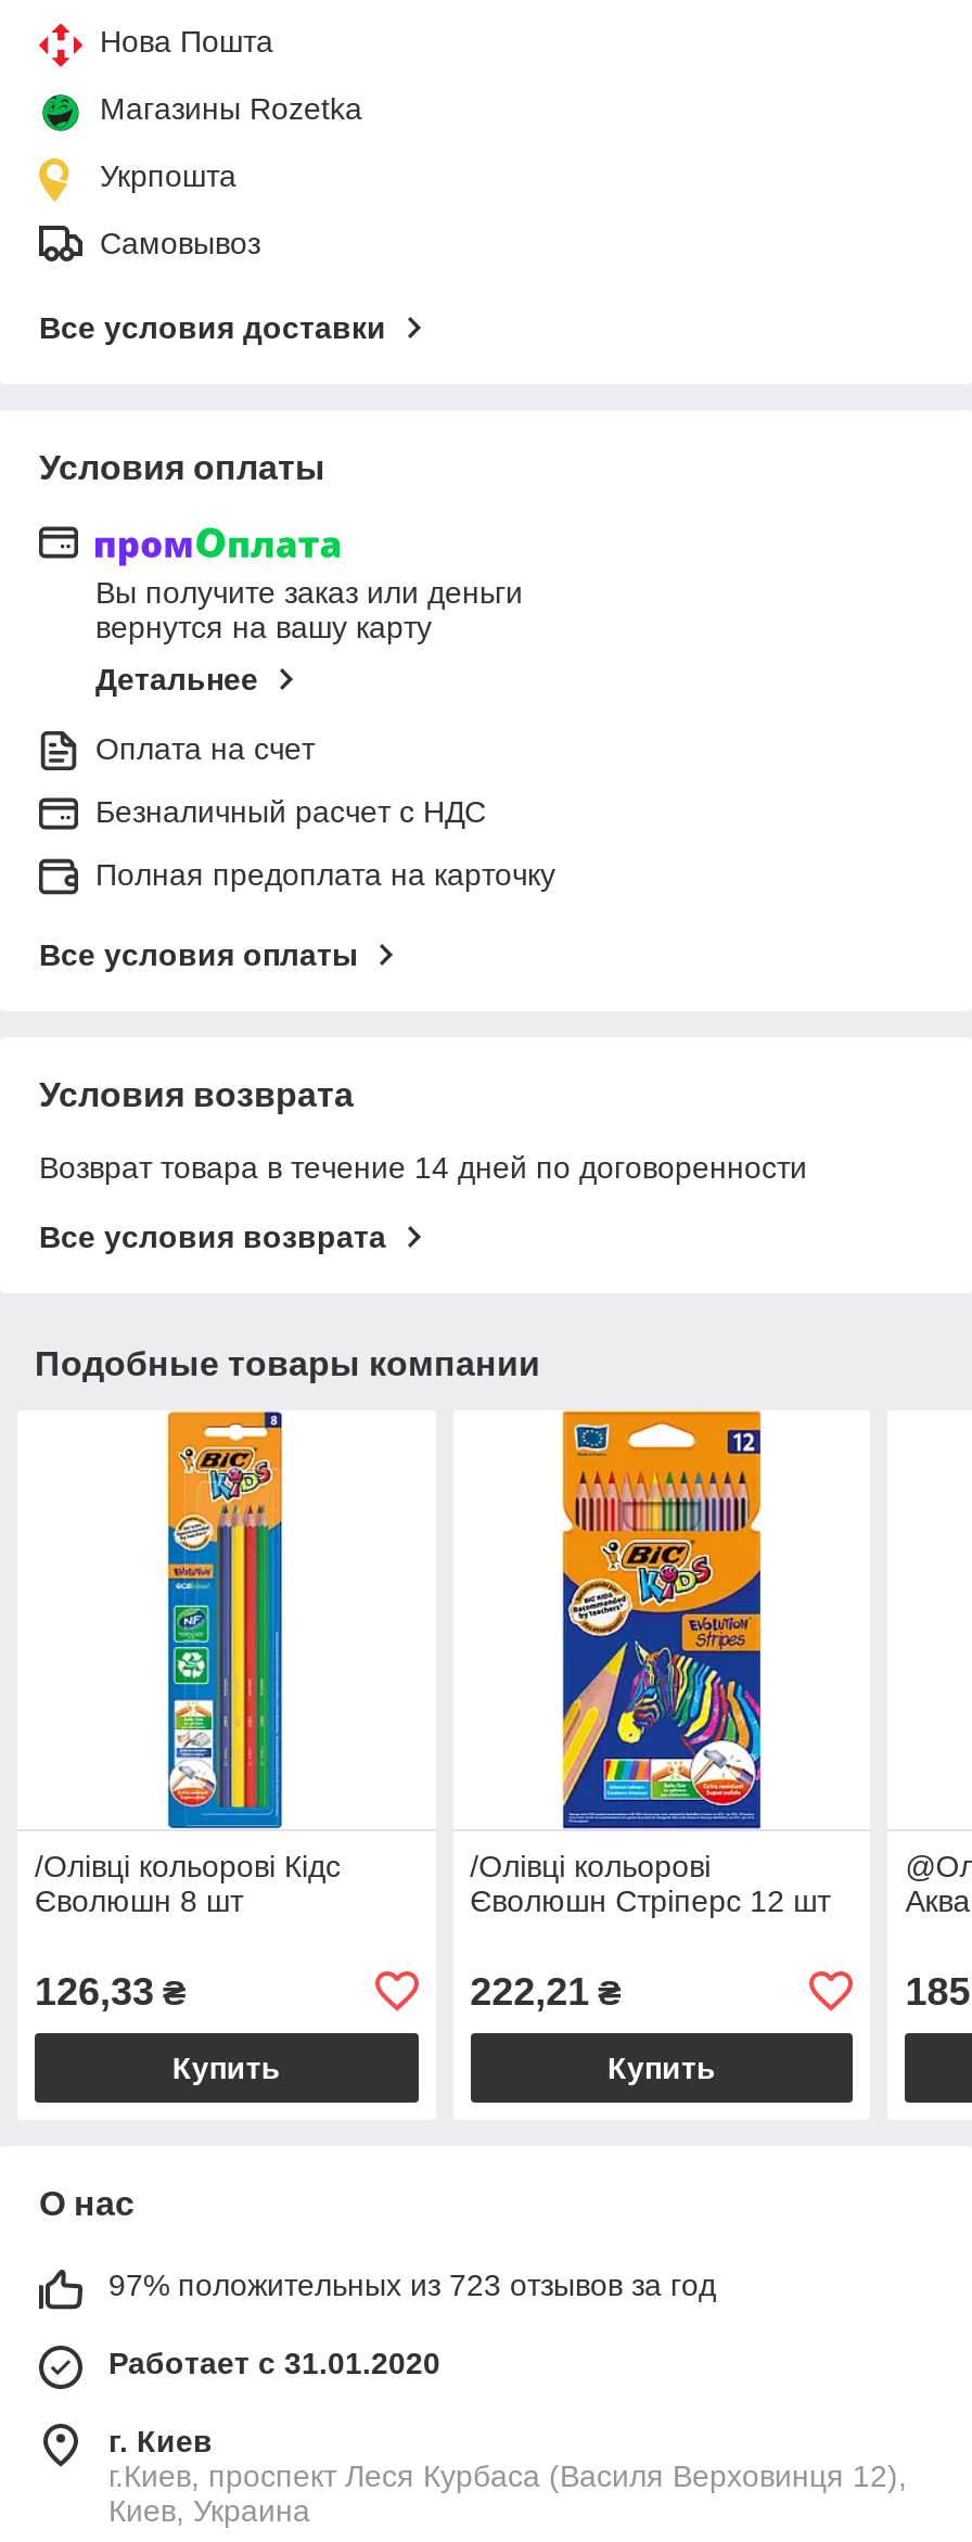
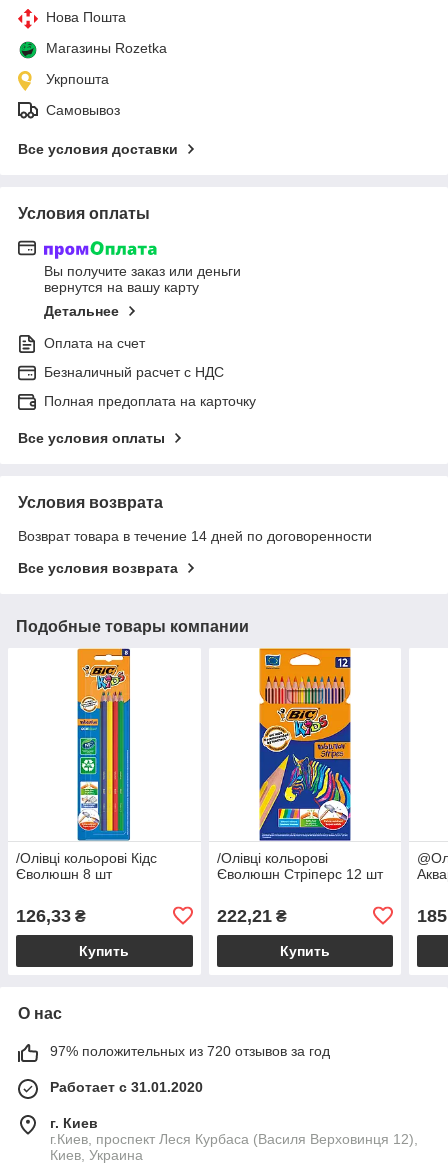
- 97% положительных из 723 отзывов за год
+ 97% положительных из 720 отзывов за год
